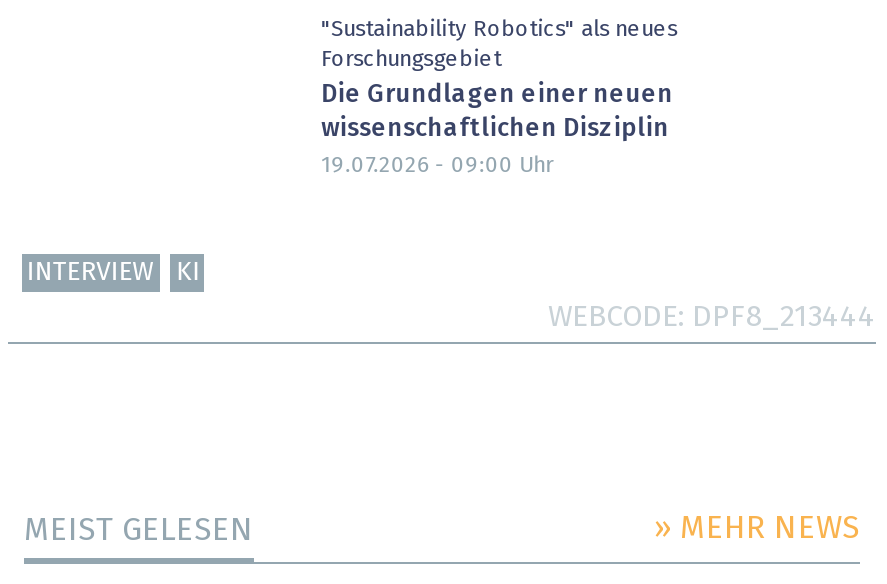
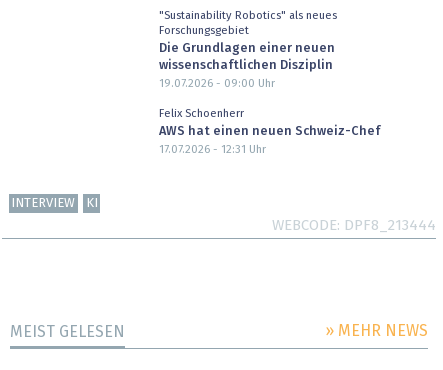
+ Felix Schoenherr
+ AWS hat einen neuen Schweiz-Chef
+ 17.07.2026 - 12:31 Uhr
